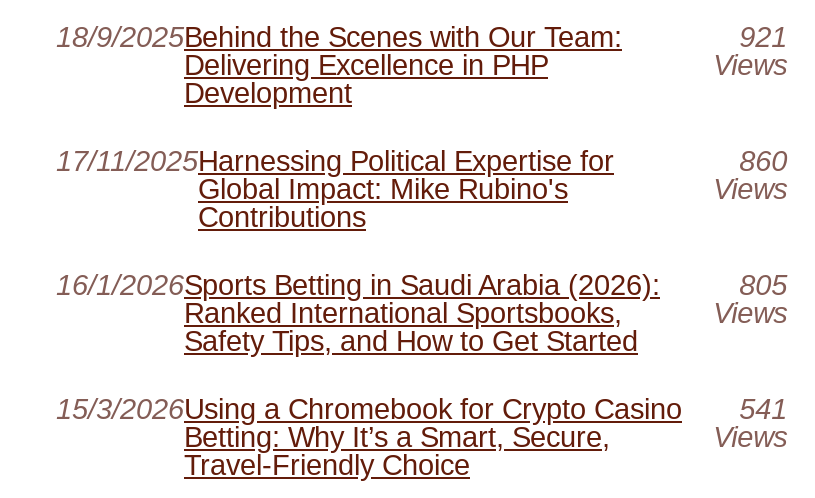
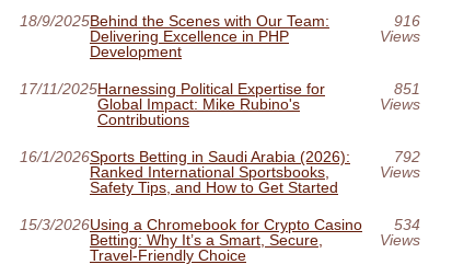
- 921
+ 916

- 860
+ 851

- 805
+ 792

- 15/3/2026Using a Chromebook for Crypto Casino 541
+ 15/3/2026Using a Chromebook for Crypto Casino 534
